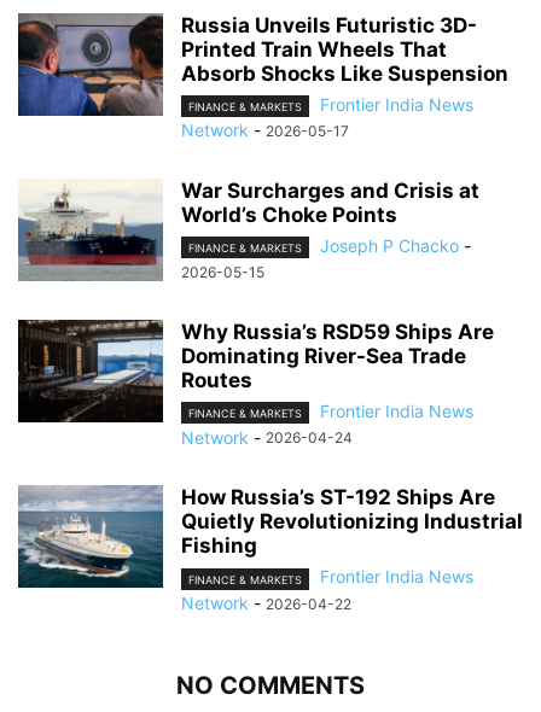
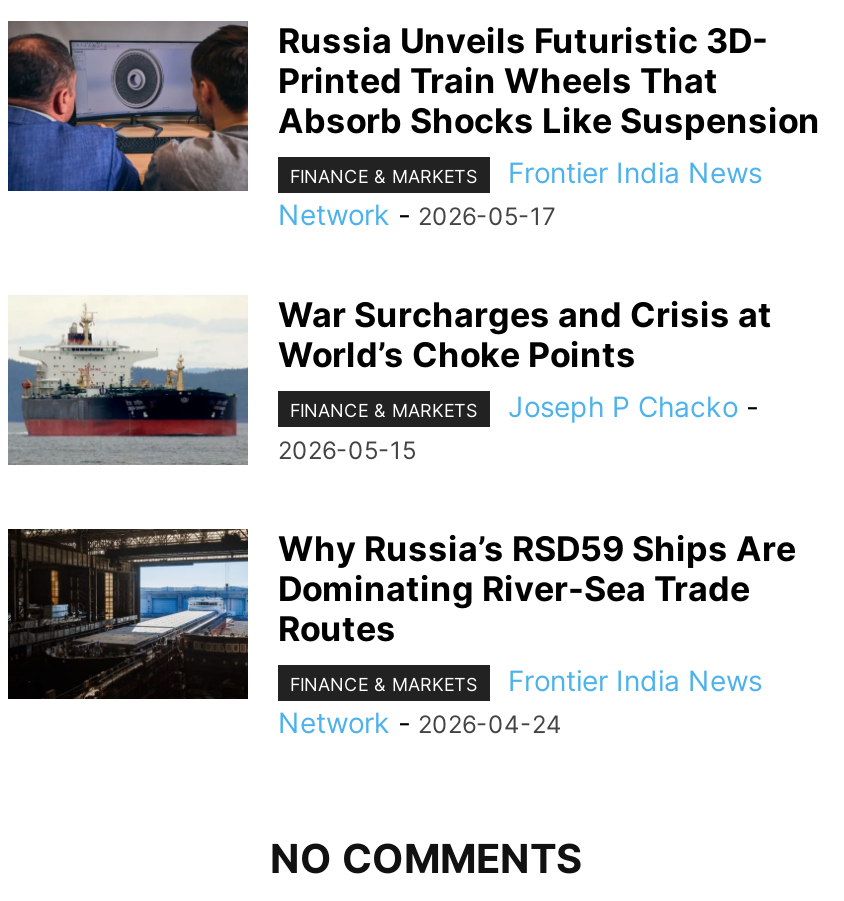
- [image]
- How Russia’s ST-192 Ships Are
- Quietly Revolutionizing Industrial
- Fishing
- FINANCE & MARKETS
- Frontier India News
- Network - 2026-04-22
